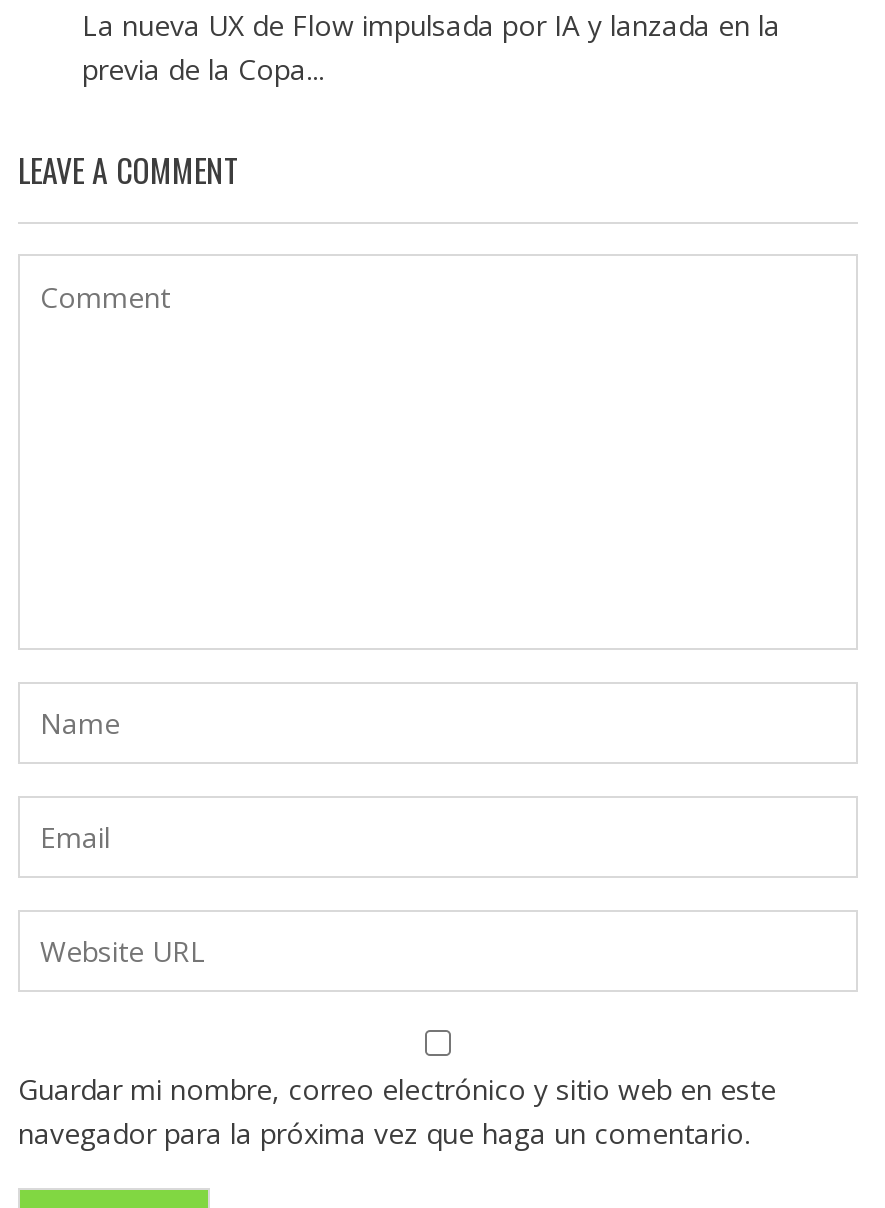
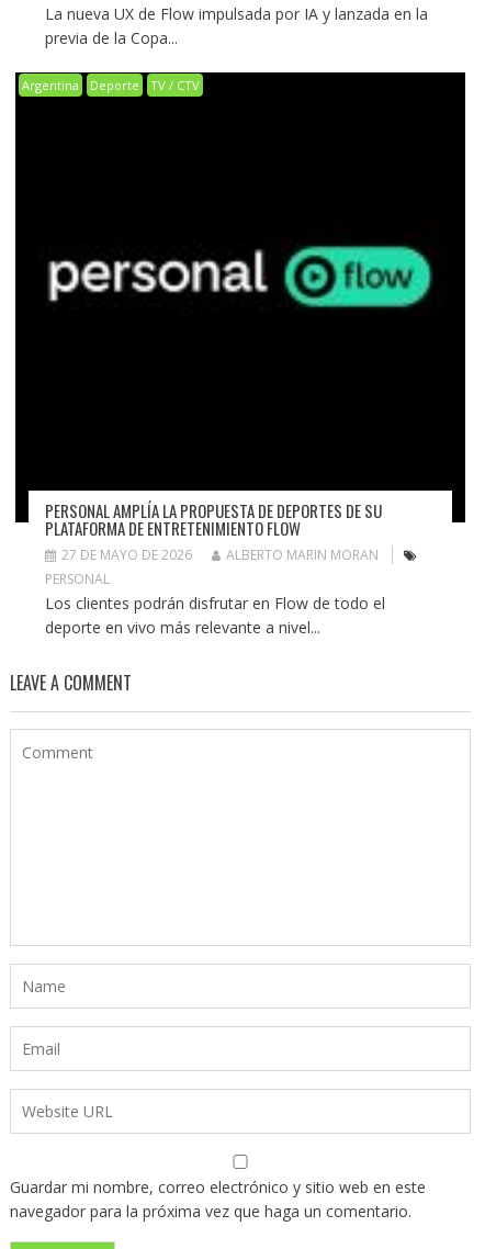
+ [image]
+ Argentina
+ Deporte
+ TV / CTV

+ PERSONAL AMPLÍA LA PROPUESTA DE DEPORTES DE SU
+ PLATAFORMA DE ENTRETENIMIENTO FLOW
+ 27 DE MAYO DE 2026
+ ALBERTO MARIN MORAN
+ PERSONAL
+ Los clientes podrán disfrutar en Flow de todo el
+ deporte en vivo más relevante a nivel...
